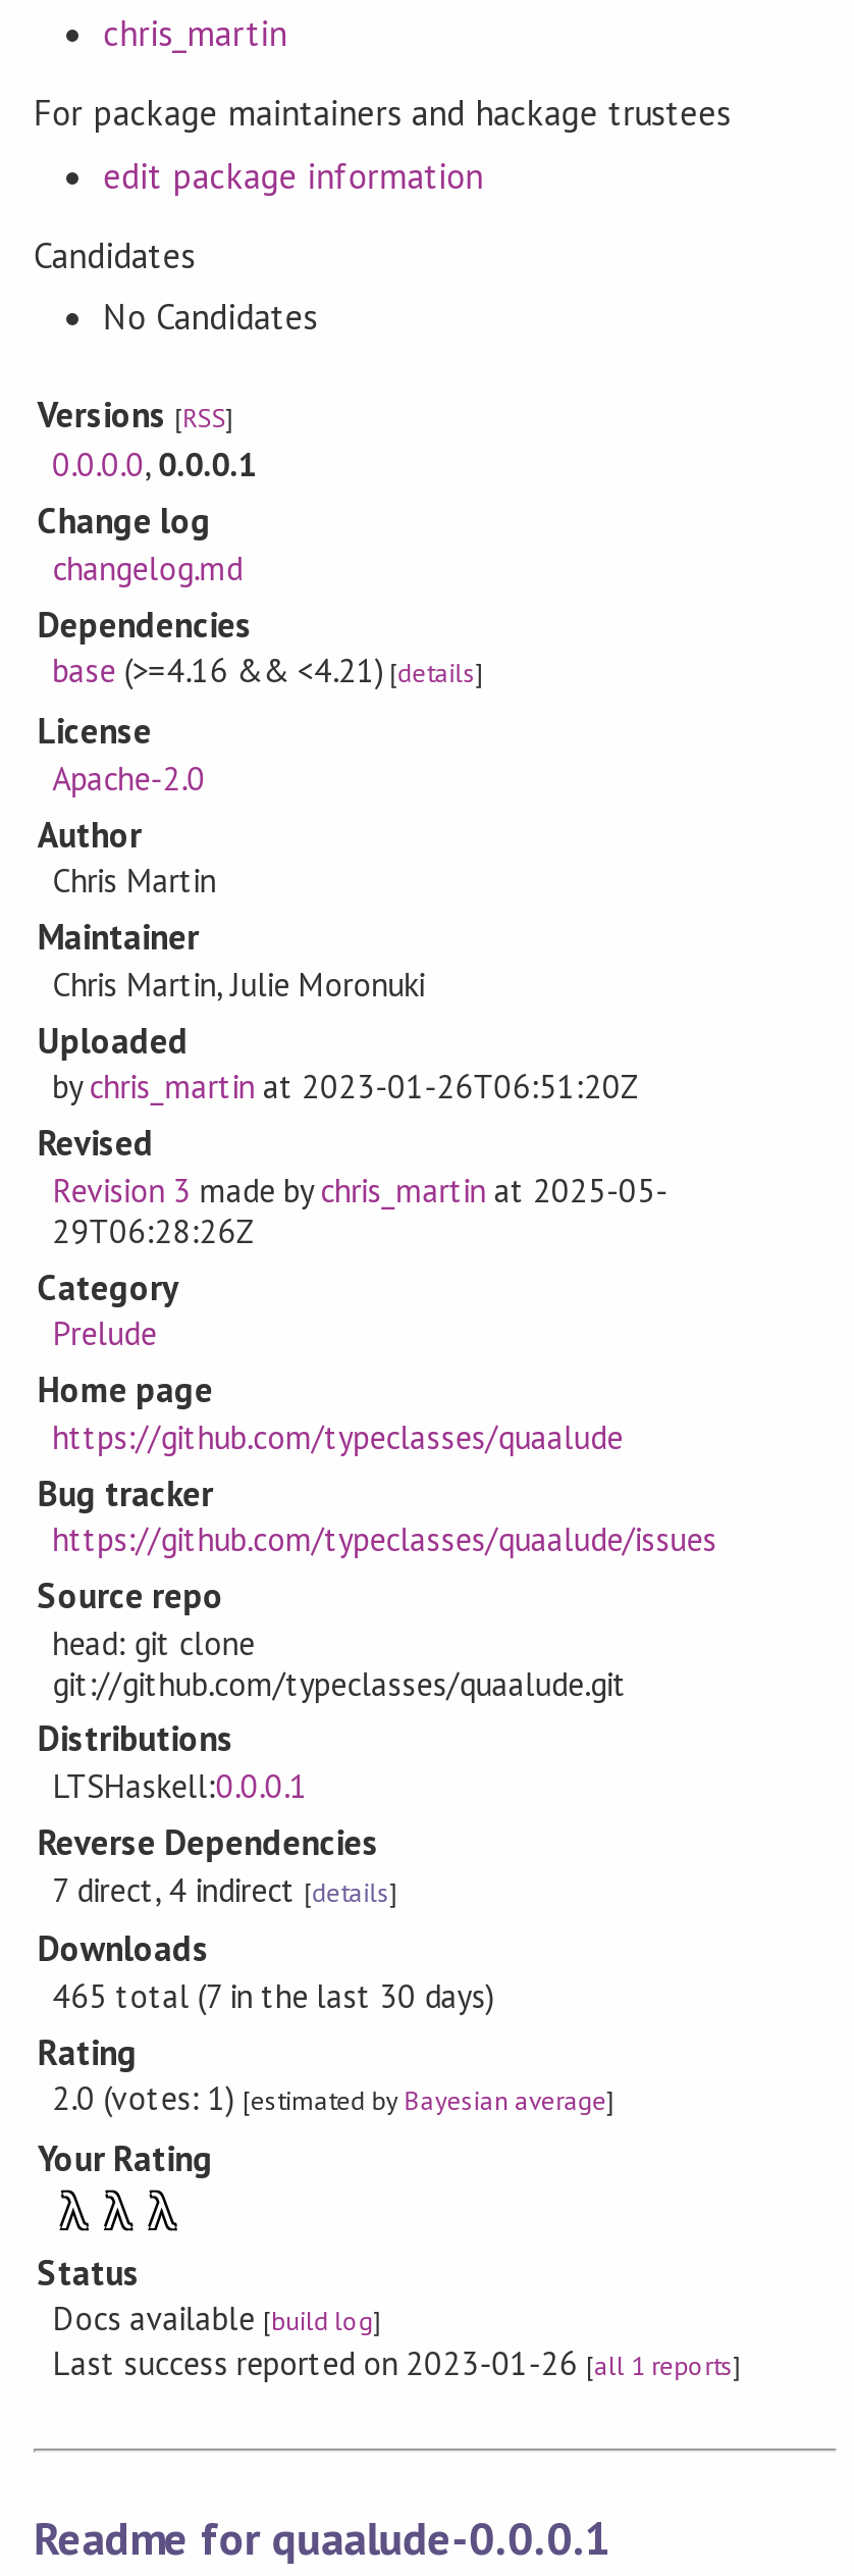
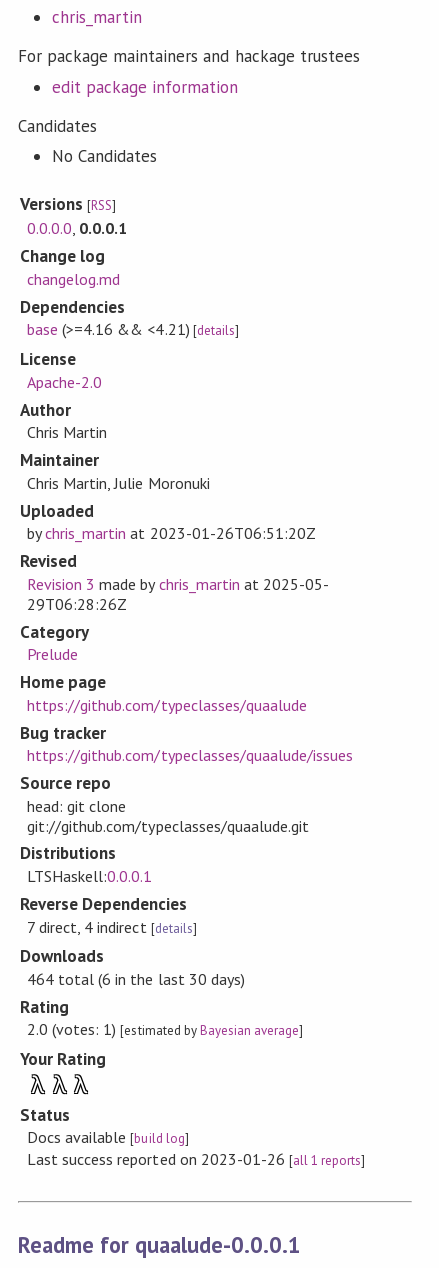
- 465 total (7 in the last 30 days)
+ 464 total (6 in the last 30 days)
